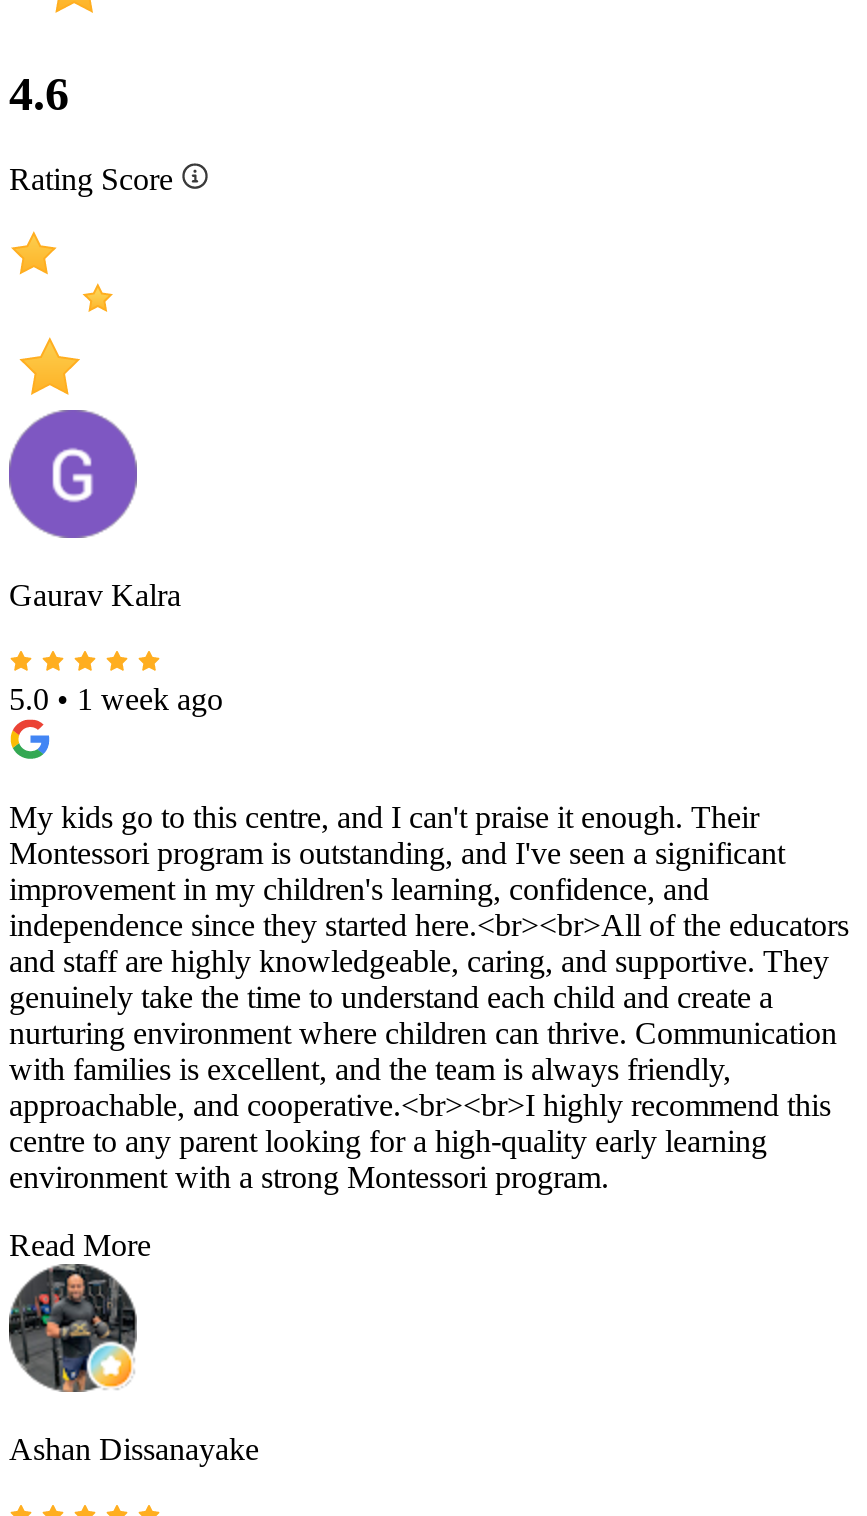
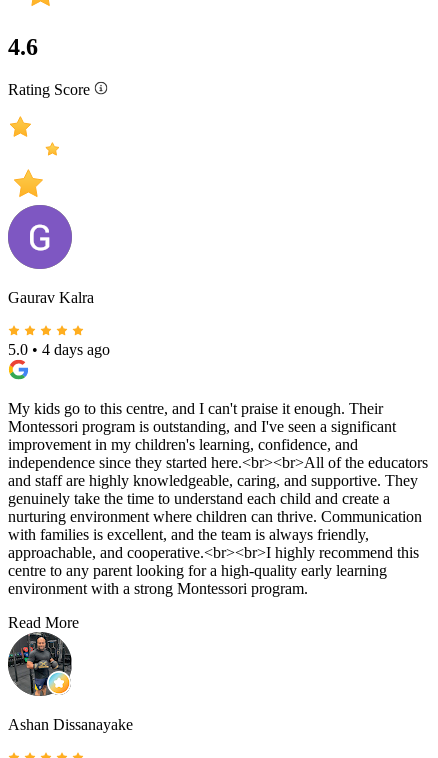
- 5.0 • 1 week ago
+ 5.0 • 4 days ago
